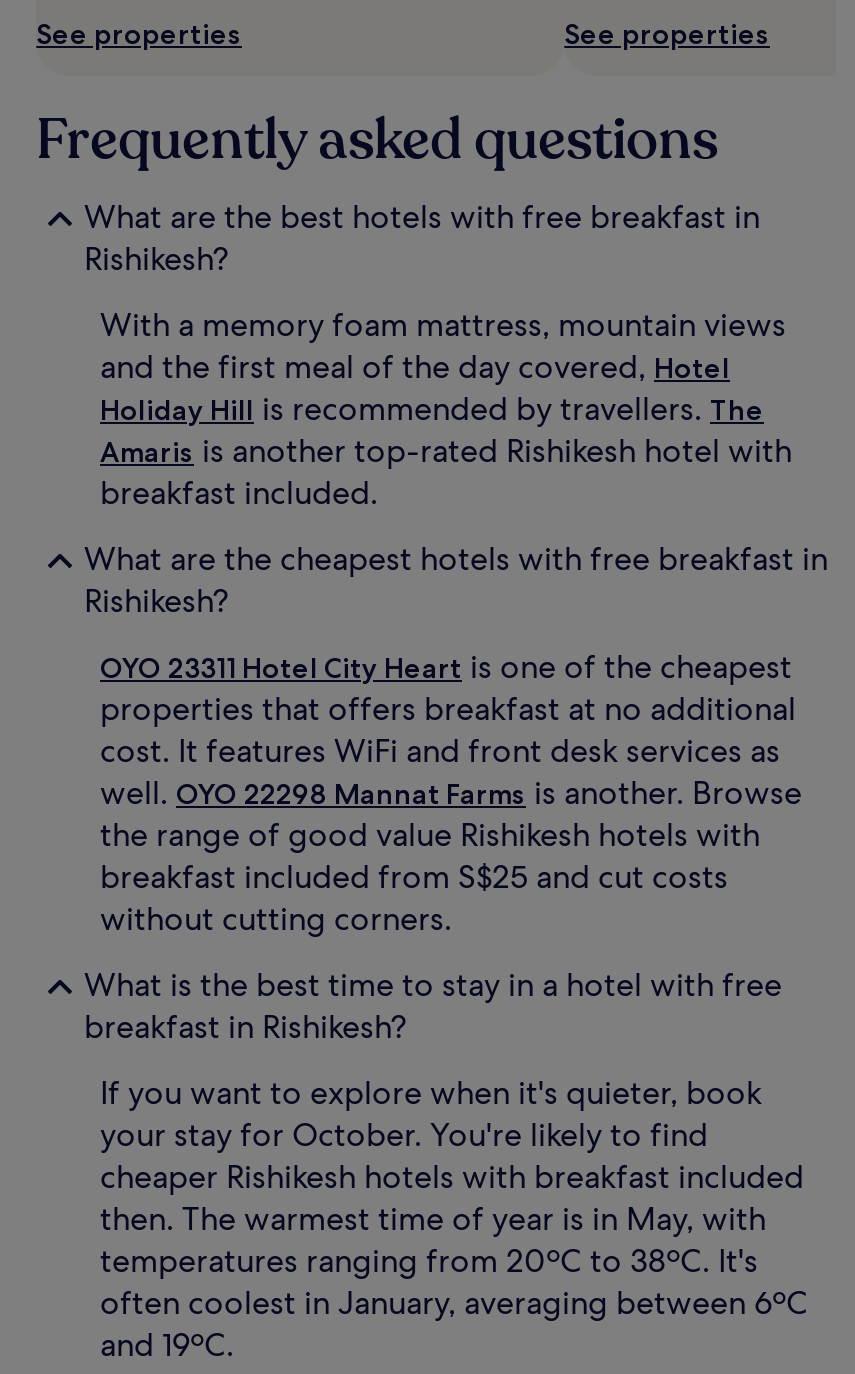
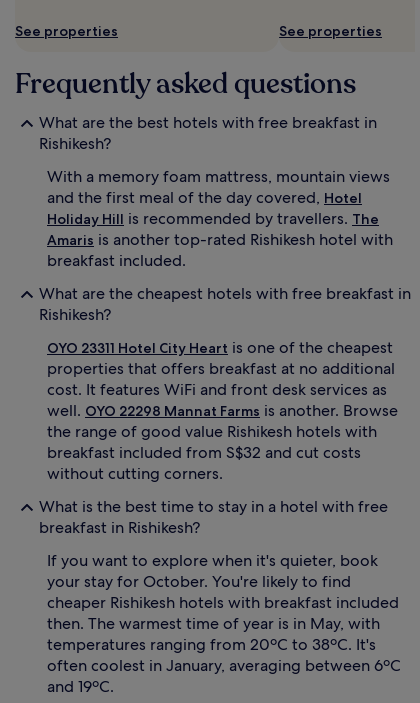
- breakfast included from S$25 and cut costs
+ breakfast included from S$32 and cut costs
